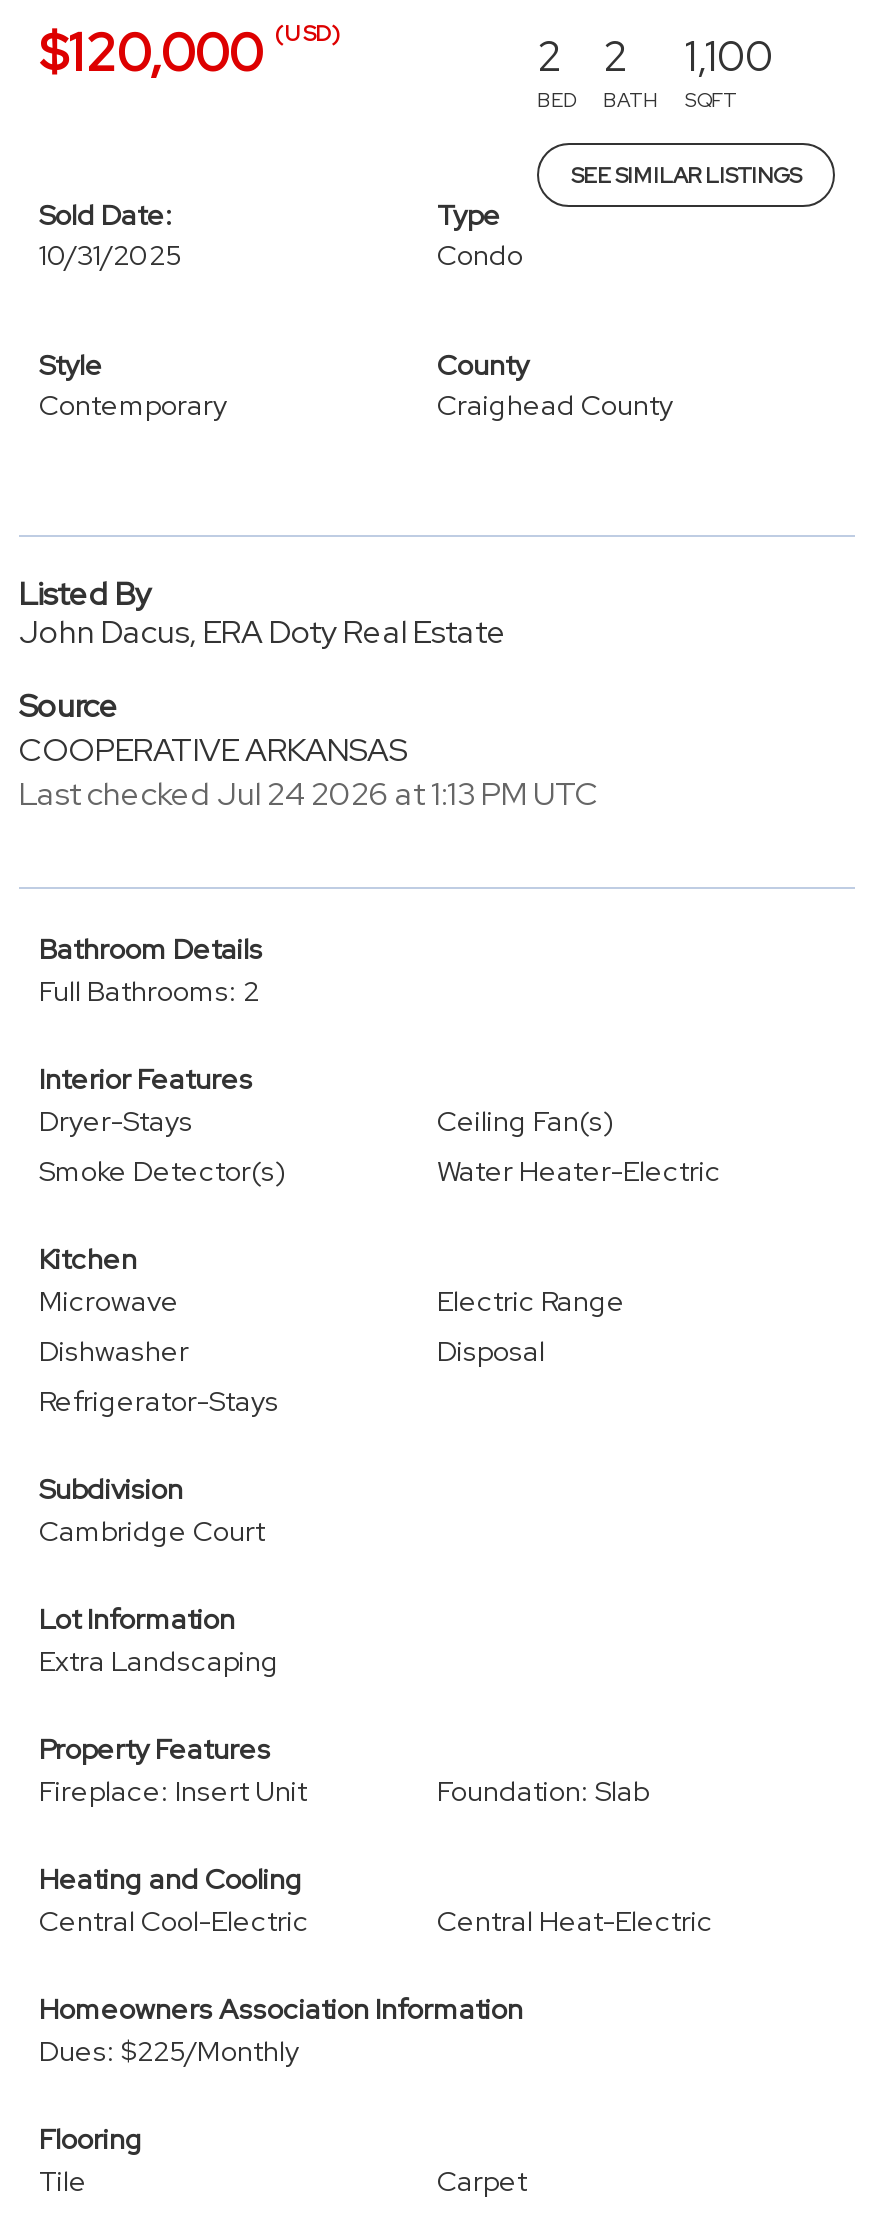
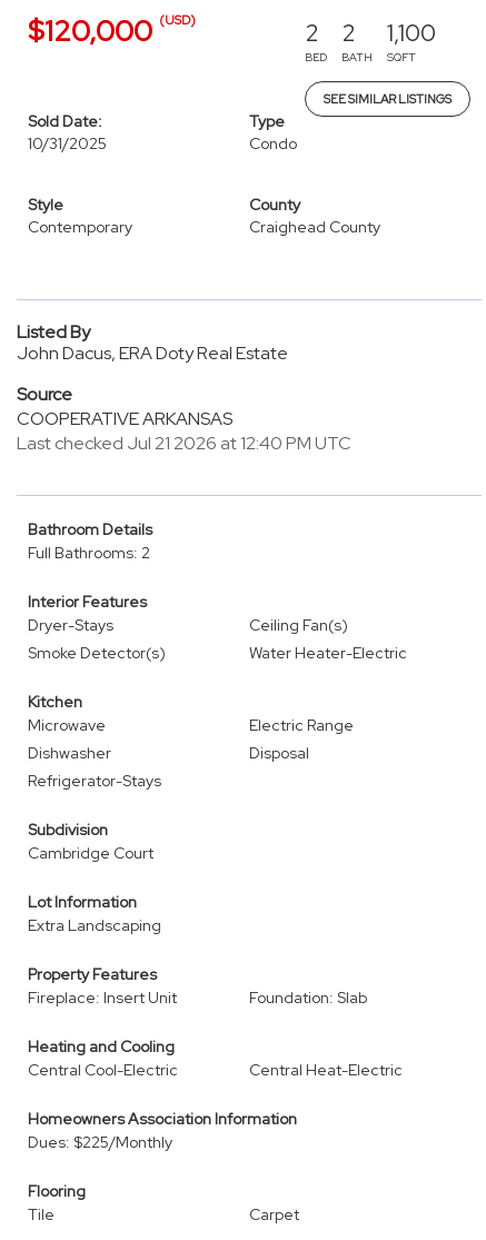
- Last checked Jul 24 2026 at 1:13 PM UTC
+ Last checked Jul 21 2026 at 12:40 PM UTC
